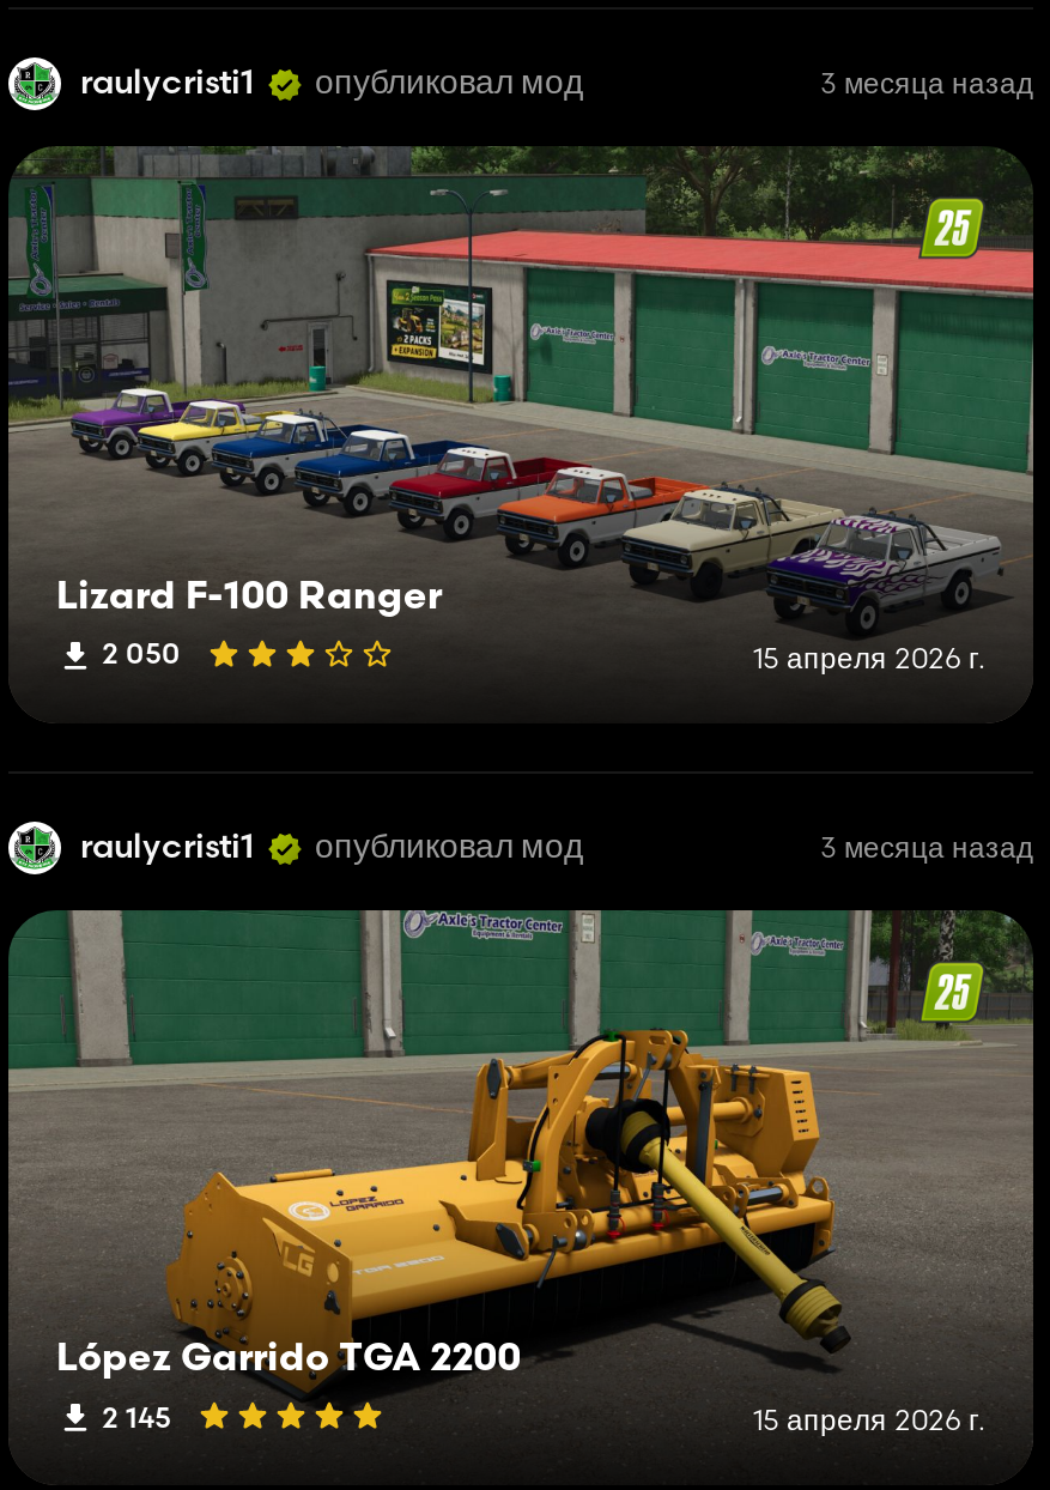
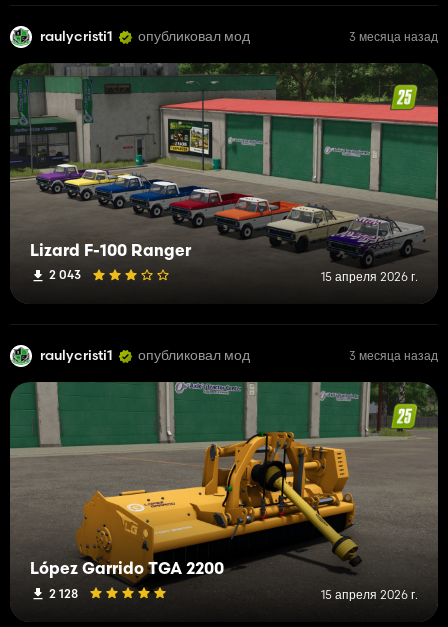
- 2 050
+ 2 043

- 2 145
+ 2 128
